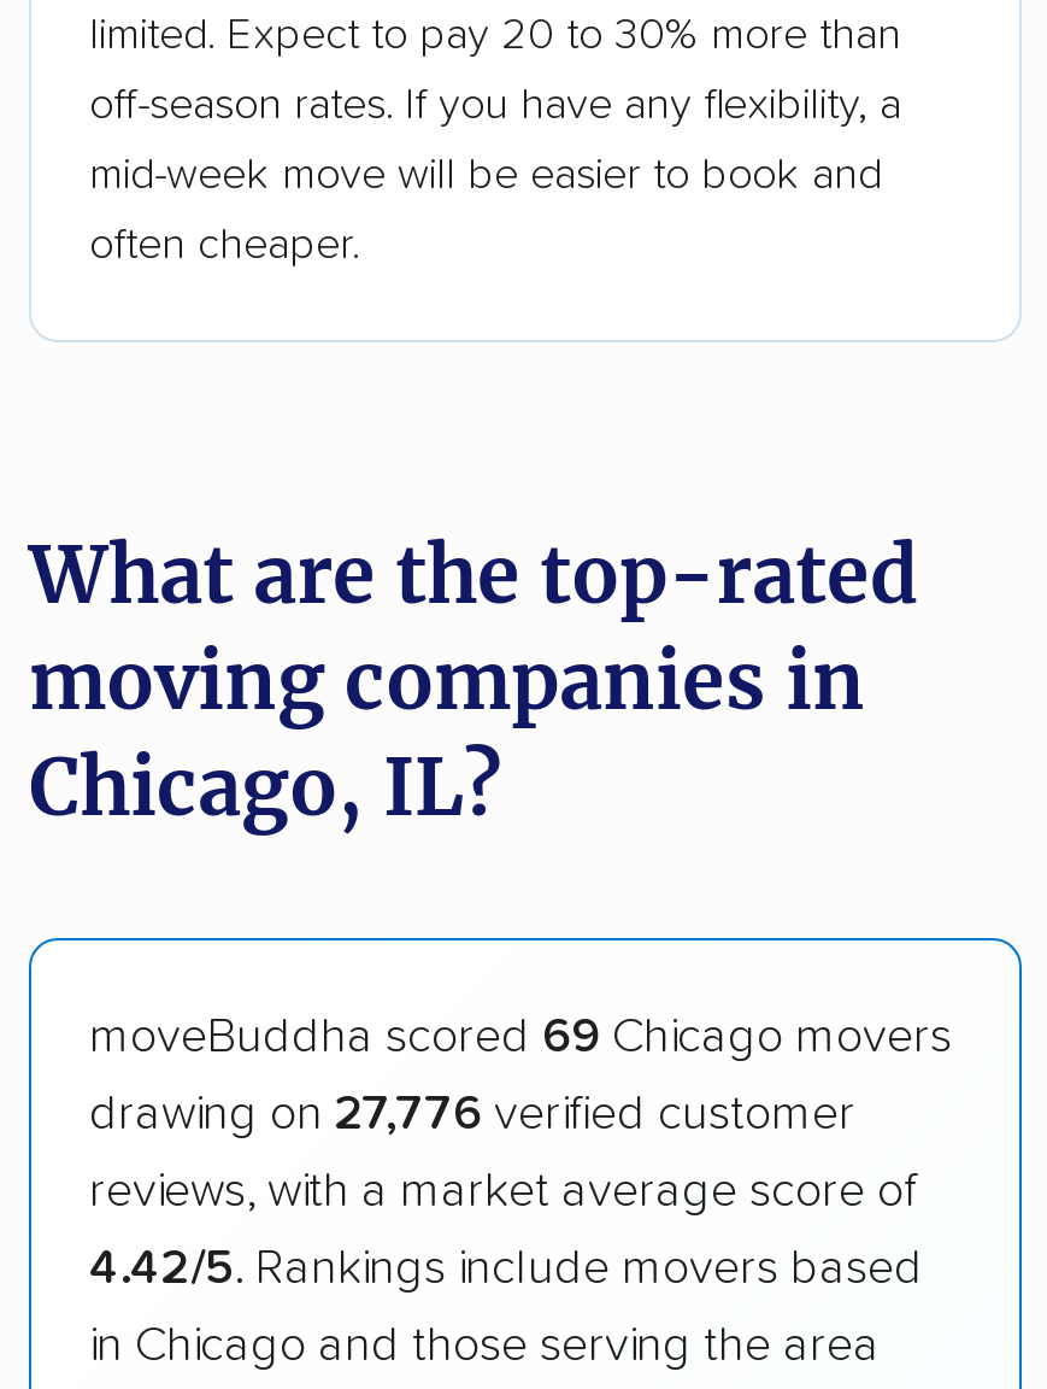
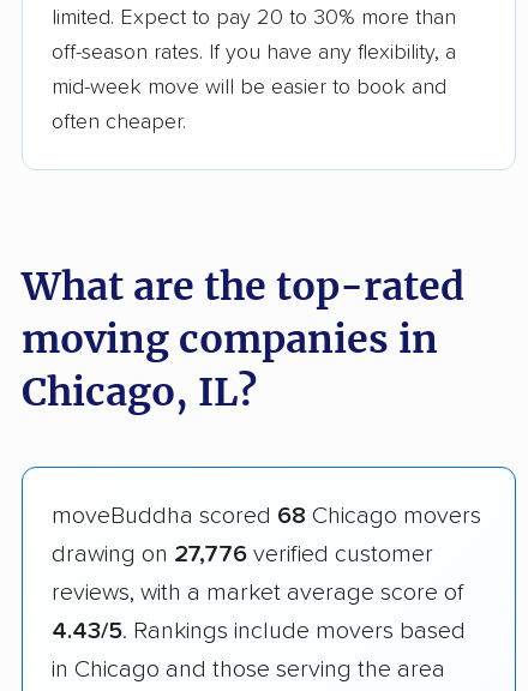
- moveBuddha scored 69 Chicago movers
+ moveBuddha scored 68 Chicago movers

- 4.42/5. Rankings include movers based
+ 4.43/5. Rankings include movers based
